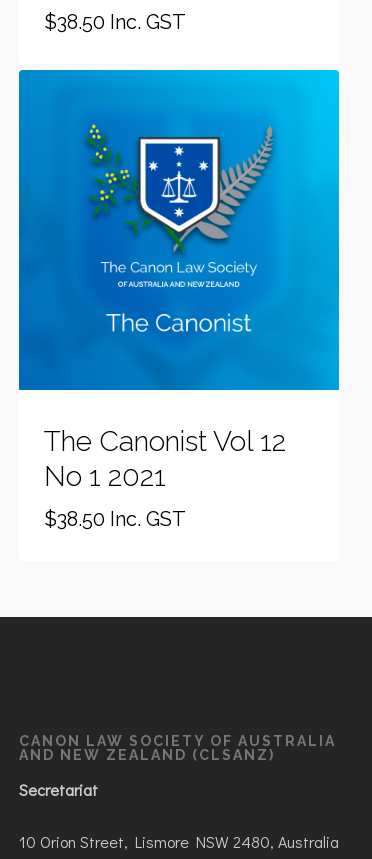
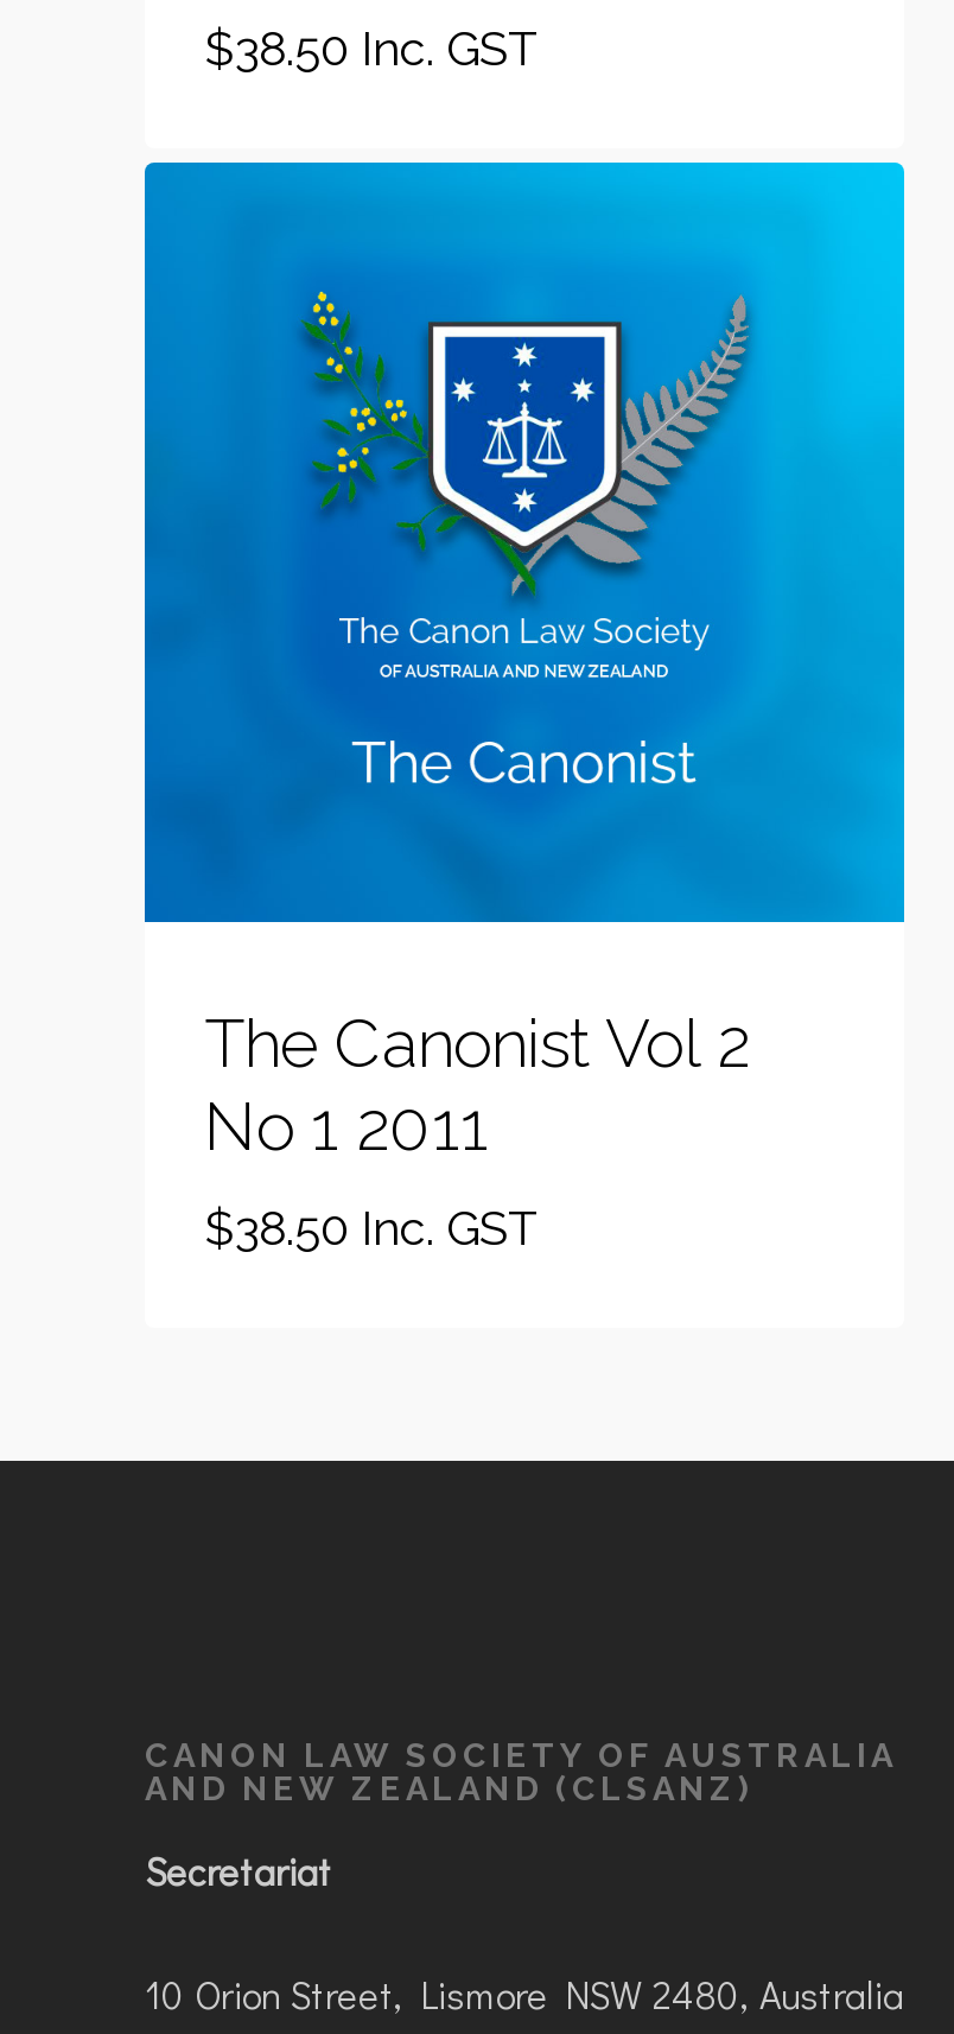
- The Canonist Vol 12
+ The Canonist Vol 2

- No 1 2021
+ No 1 2011
